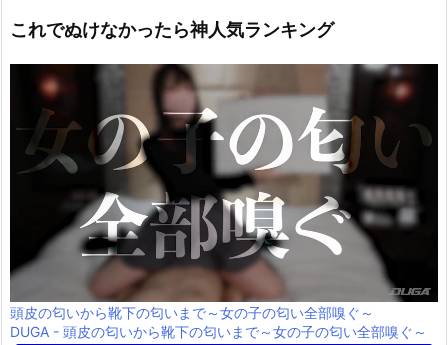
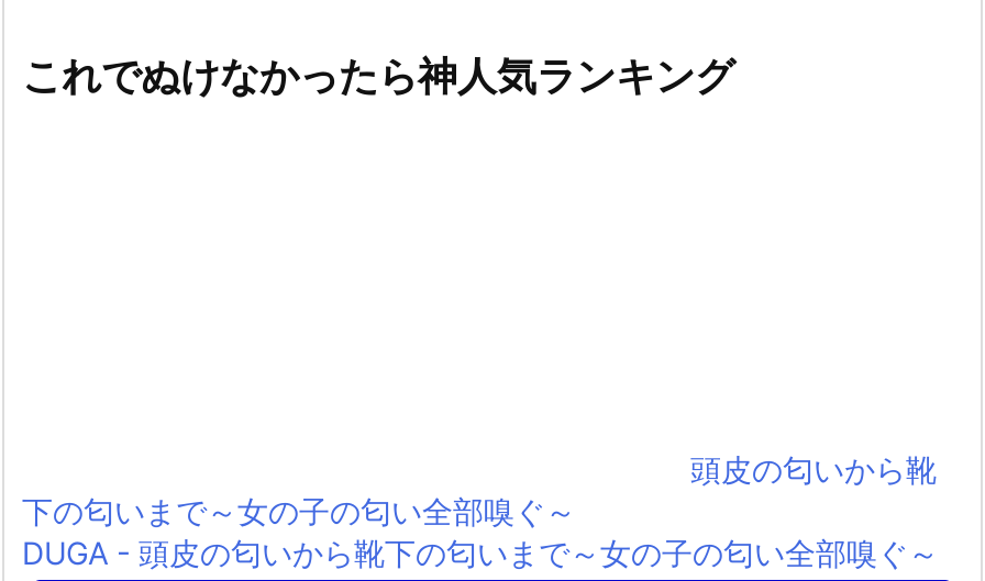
- [image]
